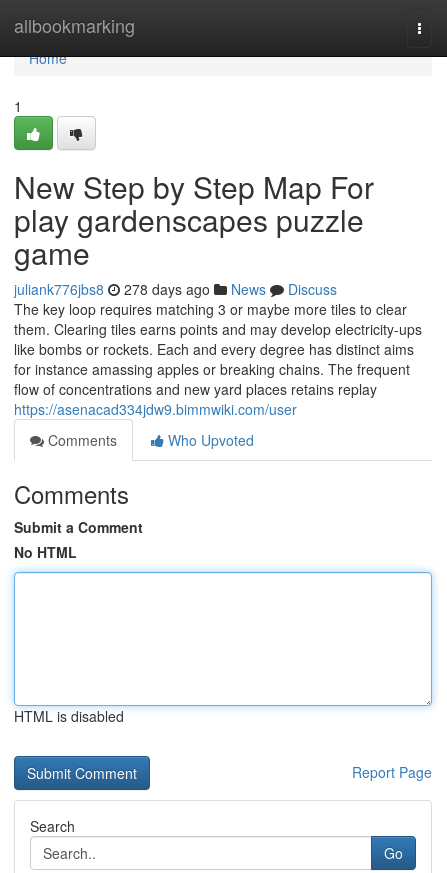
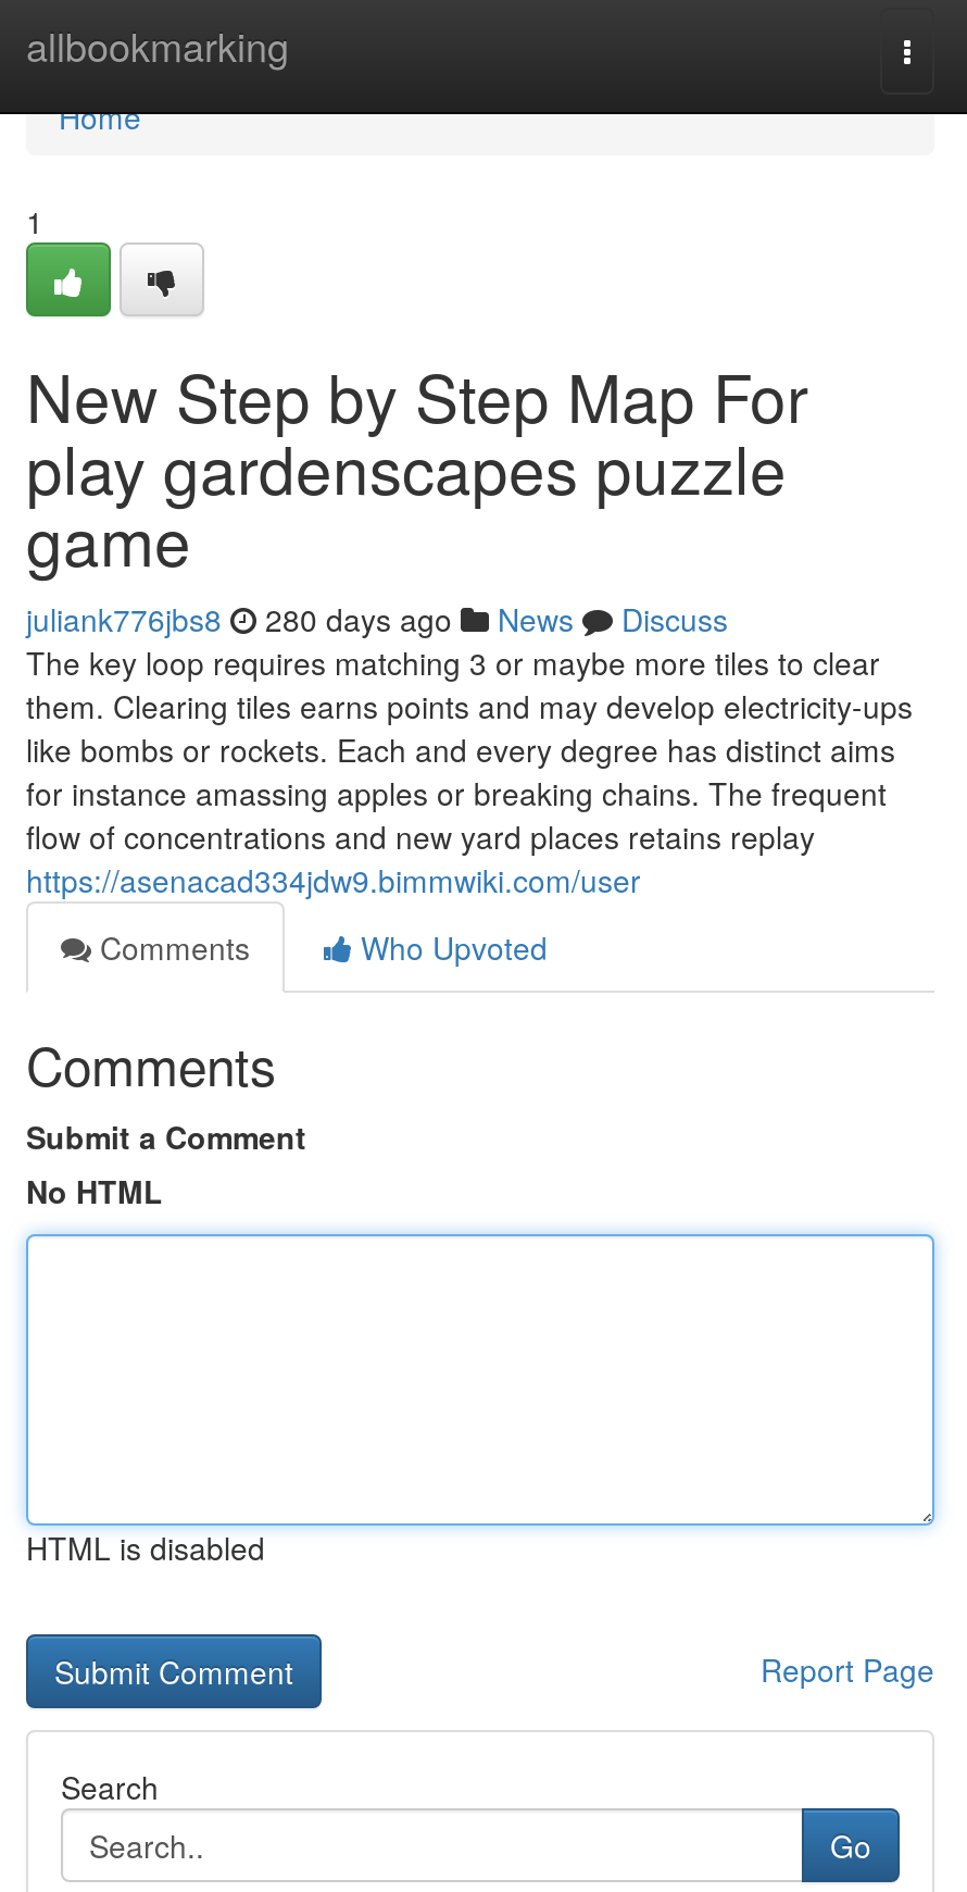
- juliank776jbs8 278 days ago News Discuss
+ juliank776jbs8 280 days ago News Discuss
